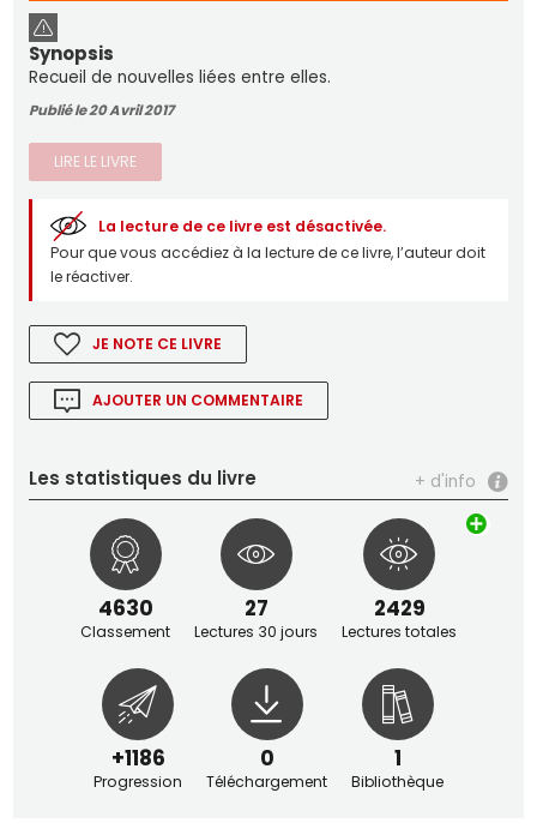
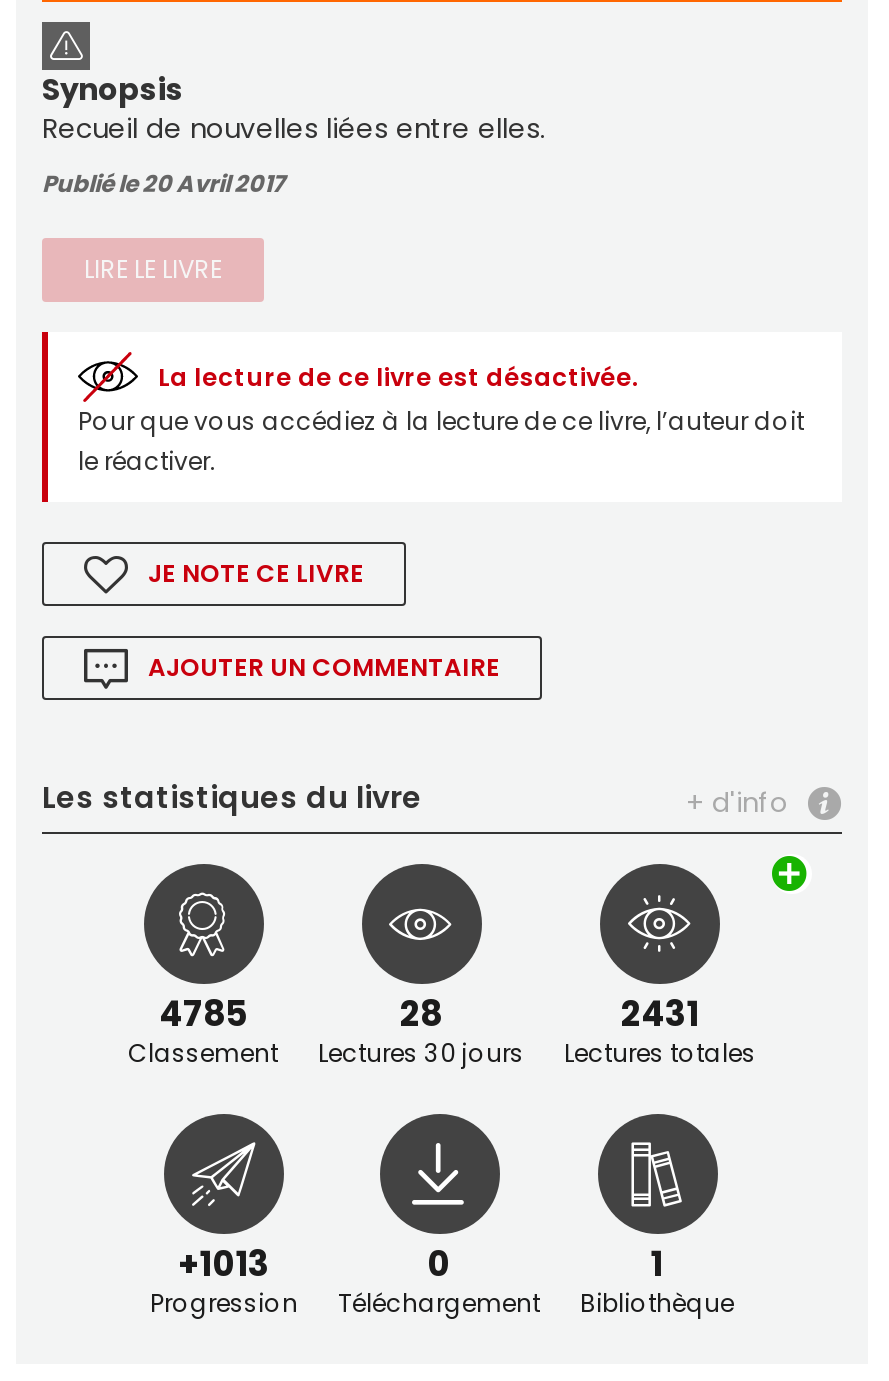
- 4630
+ 4785

- 27
+ 28

- 2429
+ 2431

- +1186
+ +1013
